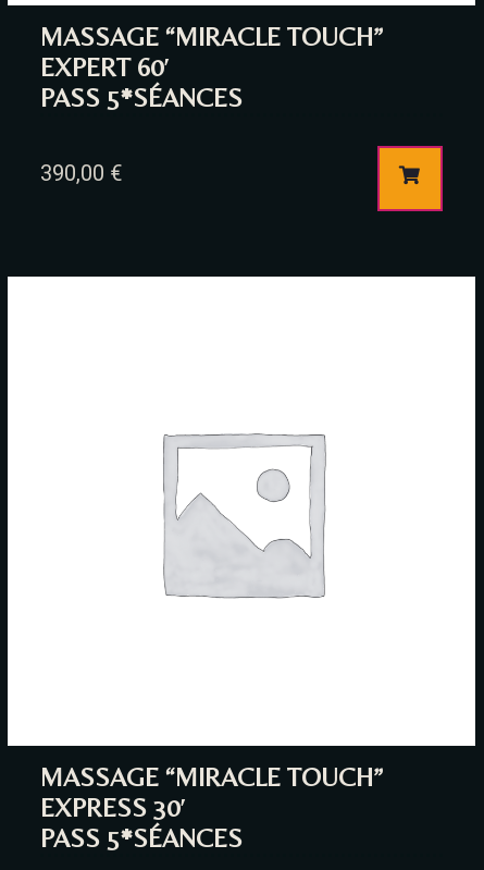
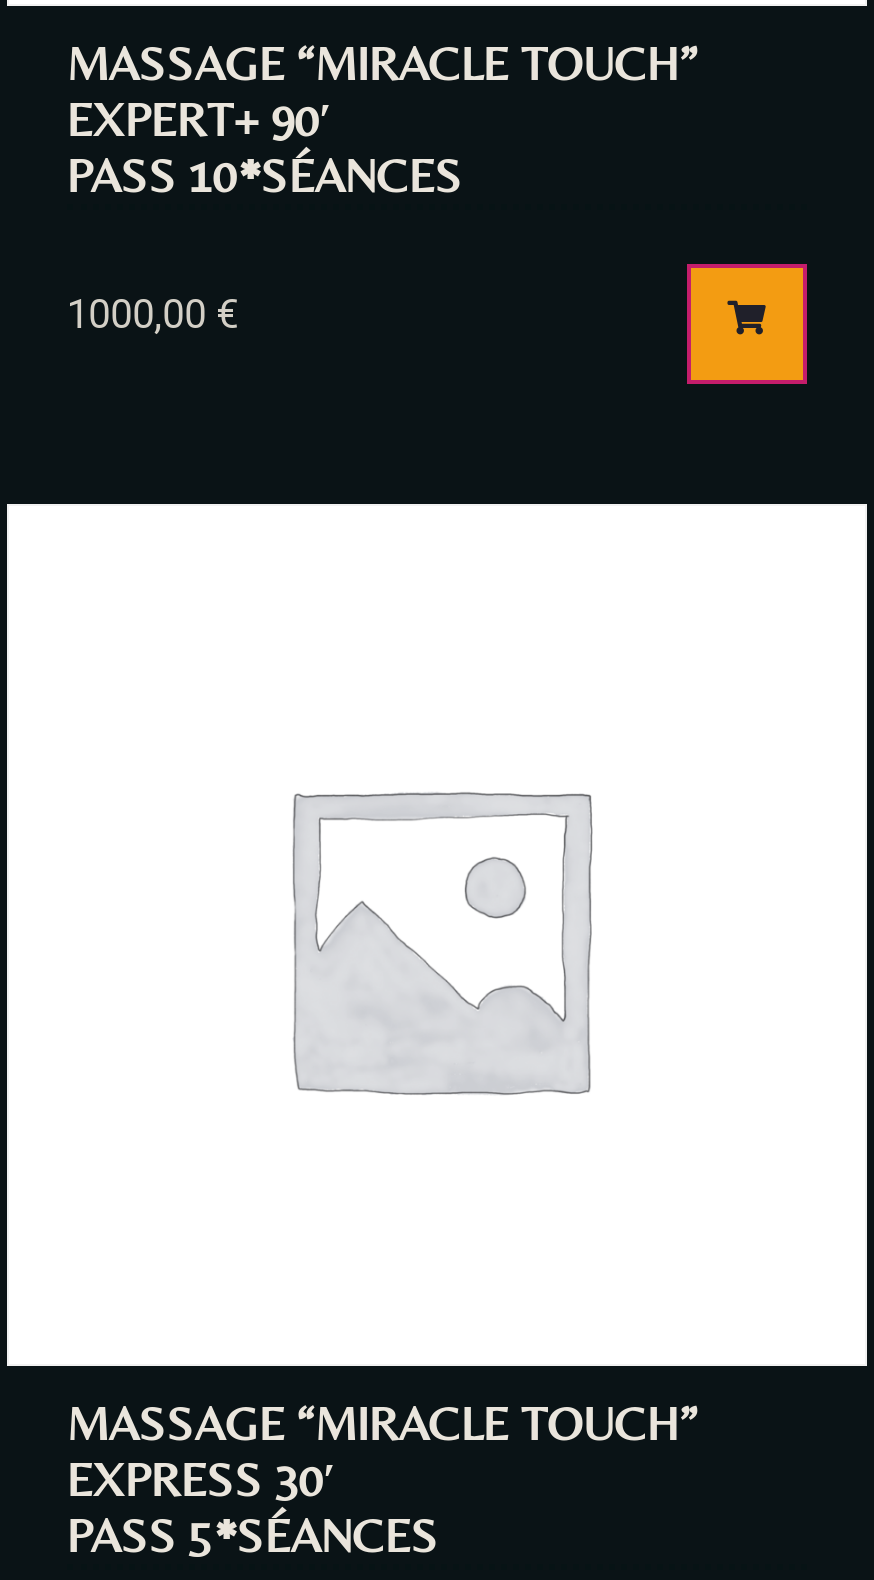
- EXPERT 60′
- PASS 5*SÉANCES
+ EXPERT+ 90′
+ PASS 10*SÉANCES

- 390,00 €
+ 1000,00 €
